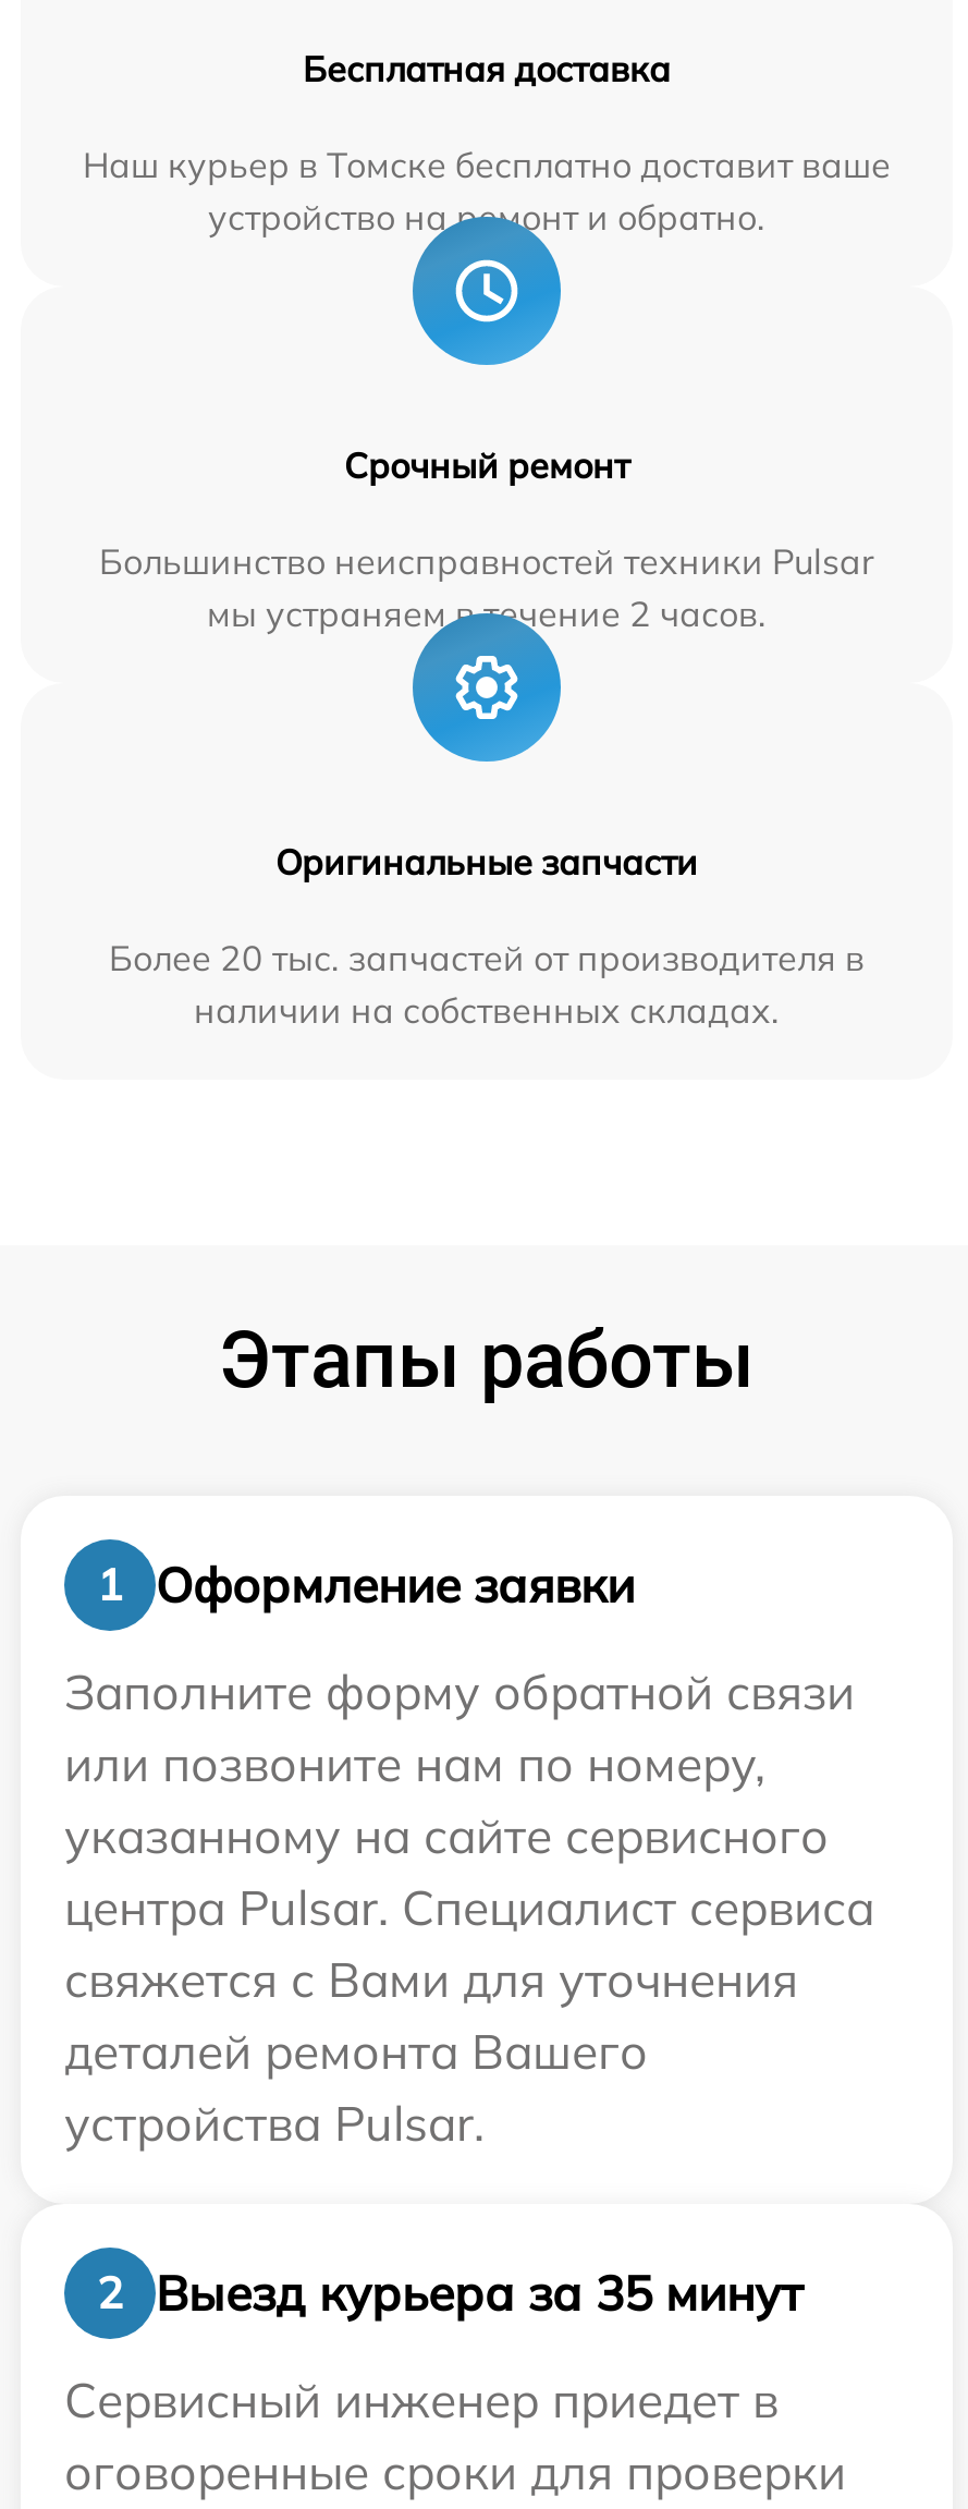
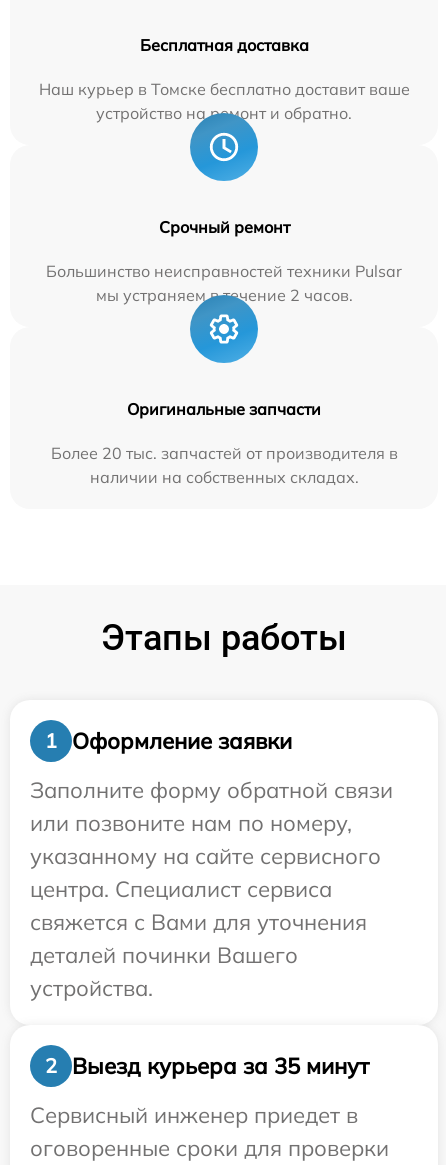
- центра Pulsar. Специалист сервиса
+ центра. Специалист сервиса

- деталей ремонта Вашего
- устройства Pulsar.
+ деталей починки Вашего
+ устройства.
